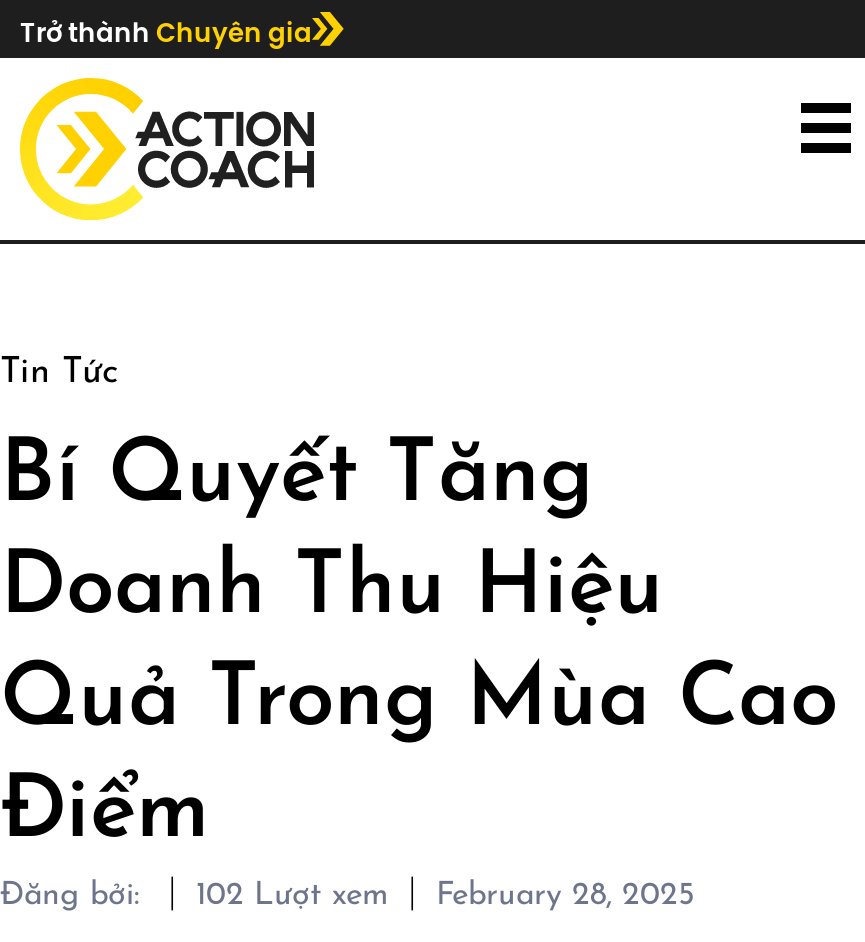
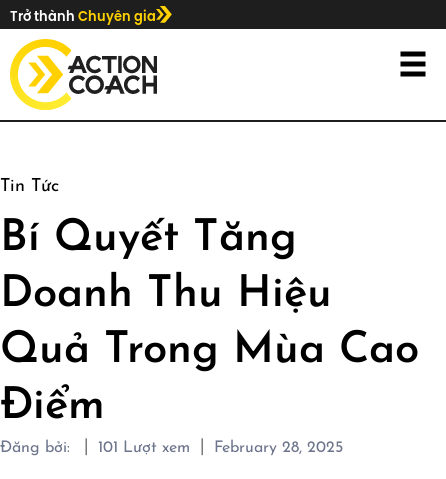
- 102 Lượt xem
+ 101 Lượt xem
